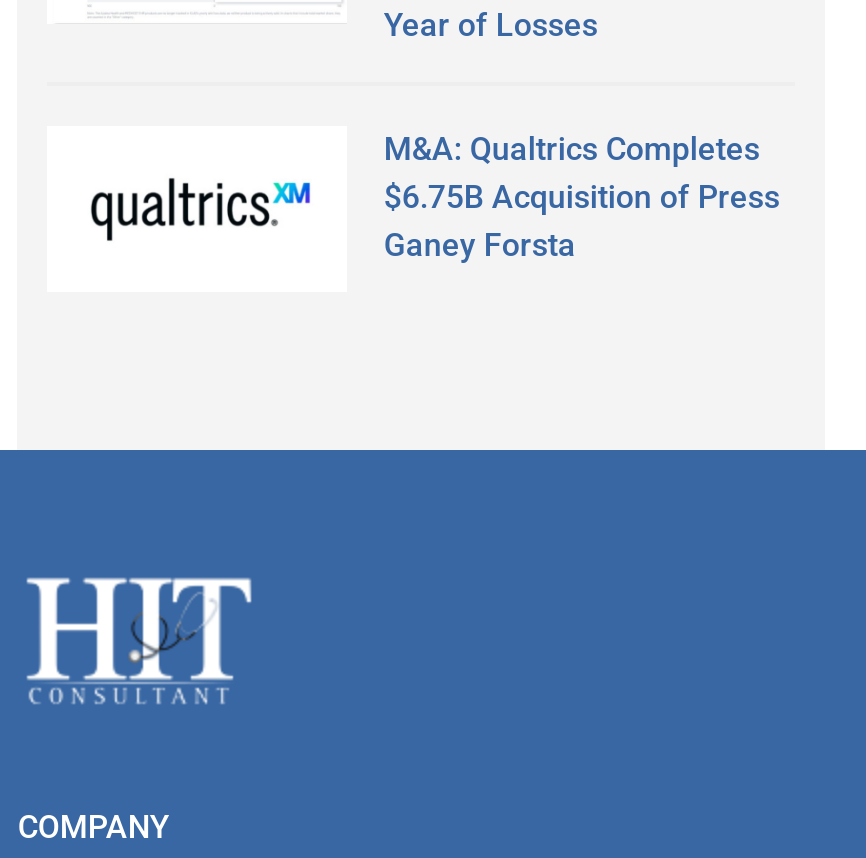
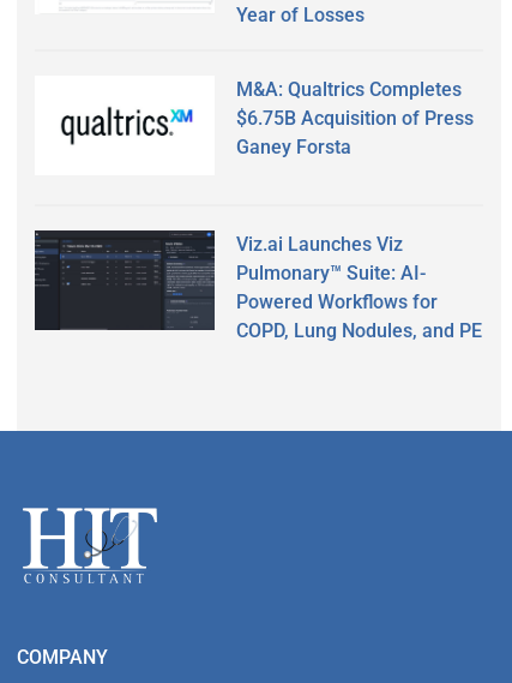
+ [image]
+ Viz.ai Launches Viz
+ Pulmonary™ Suite: AI-
+ Powered Workflows for
+ COPD, Lung Nodules, and PE
